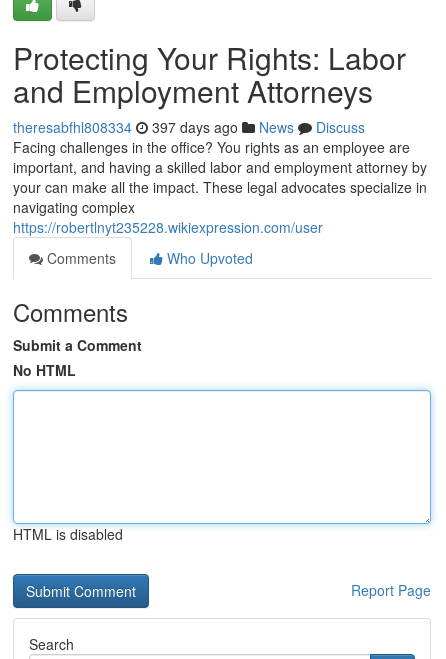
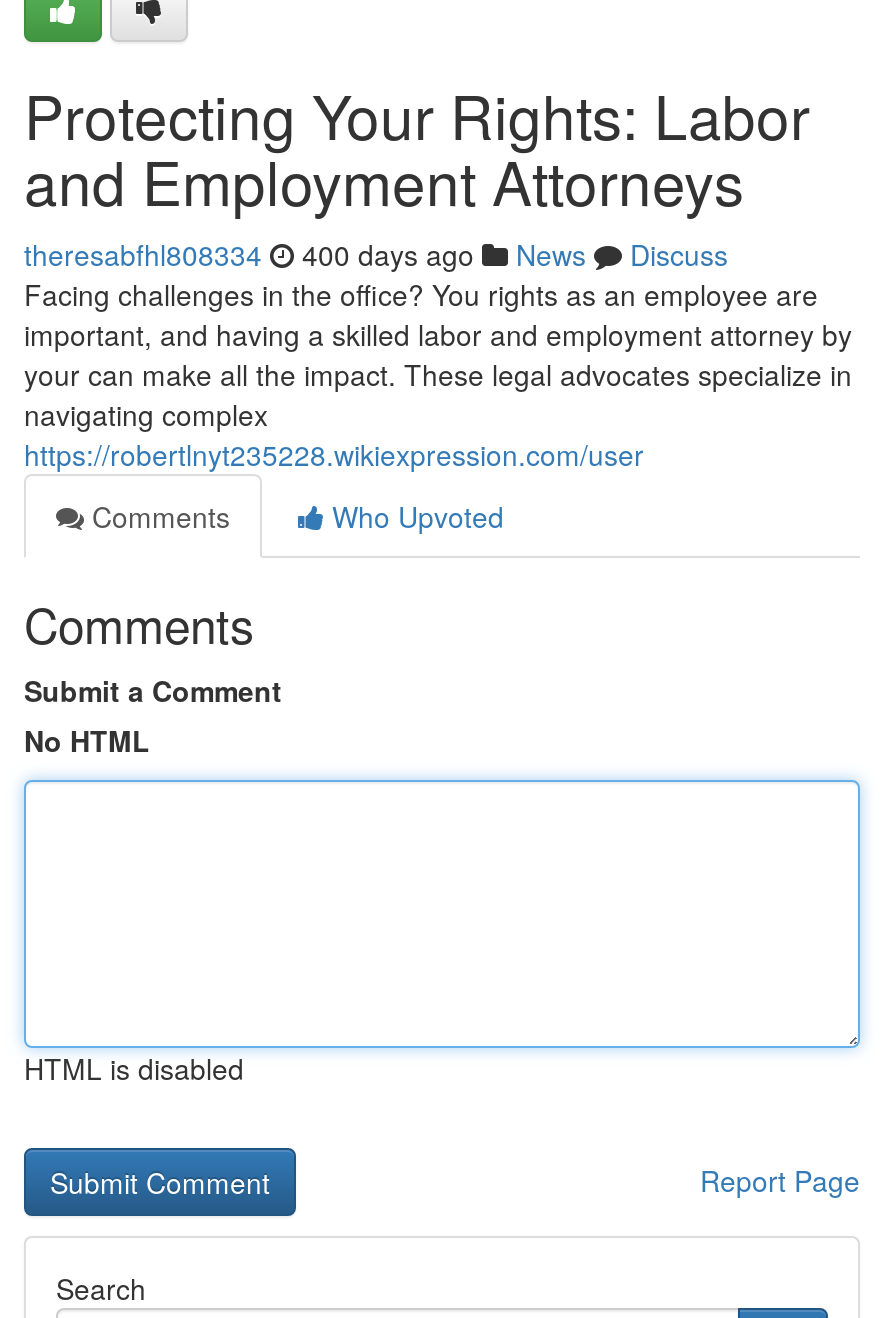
- theresabfhl808334 397 days ago News Discuss
+ theresabfhl808334 400 days ago News Discuss
